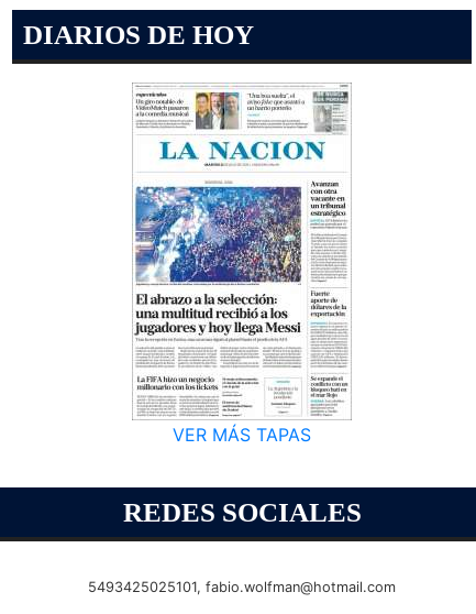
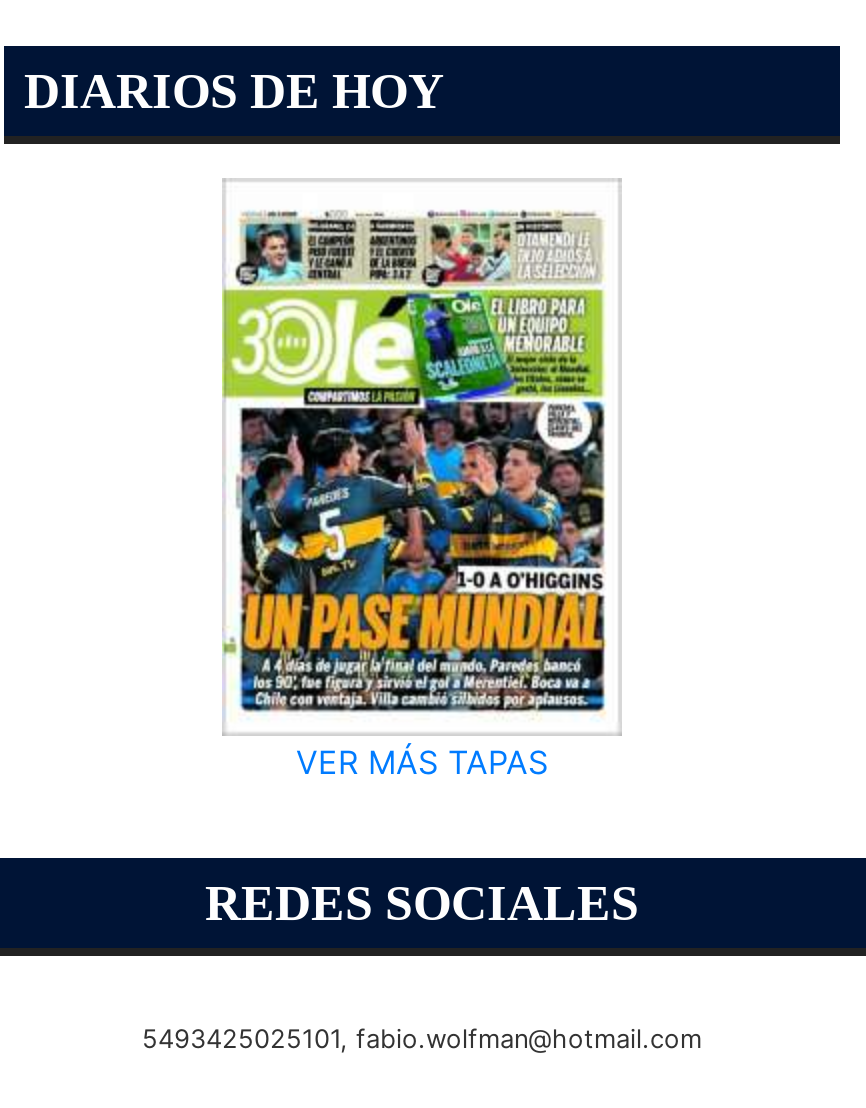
- [image]
+ [image]
